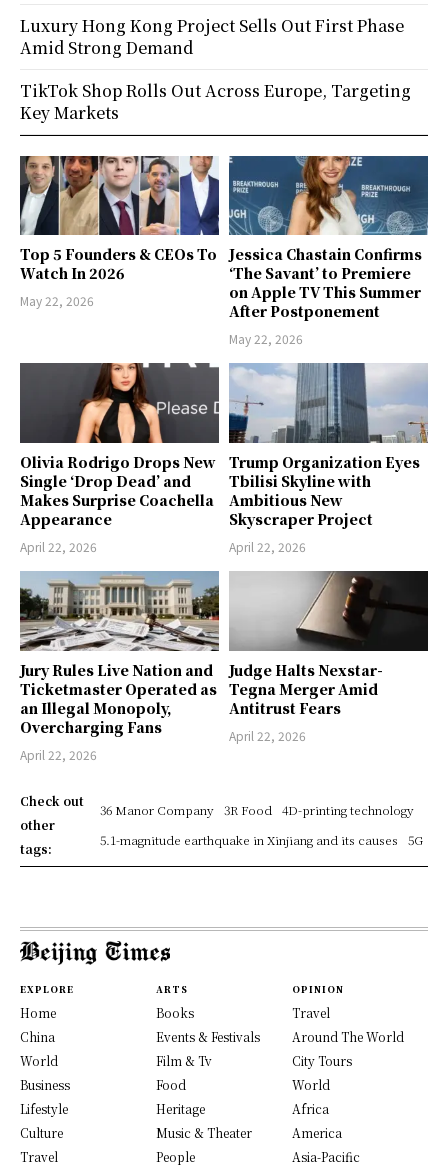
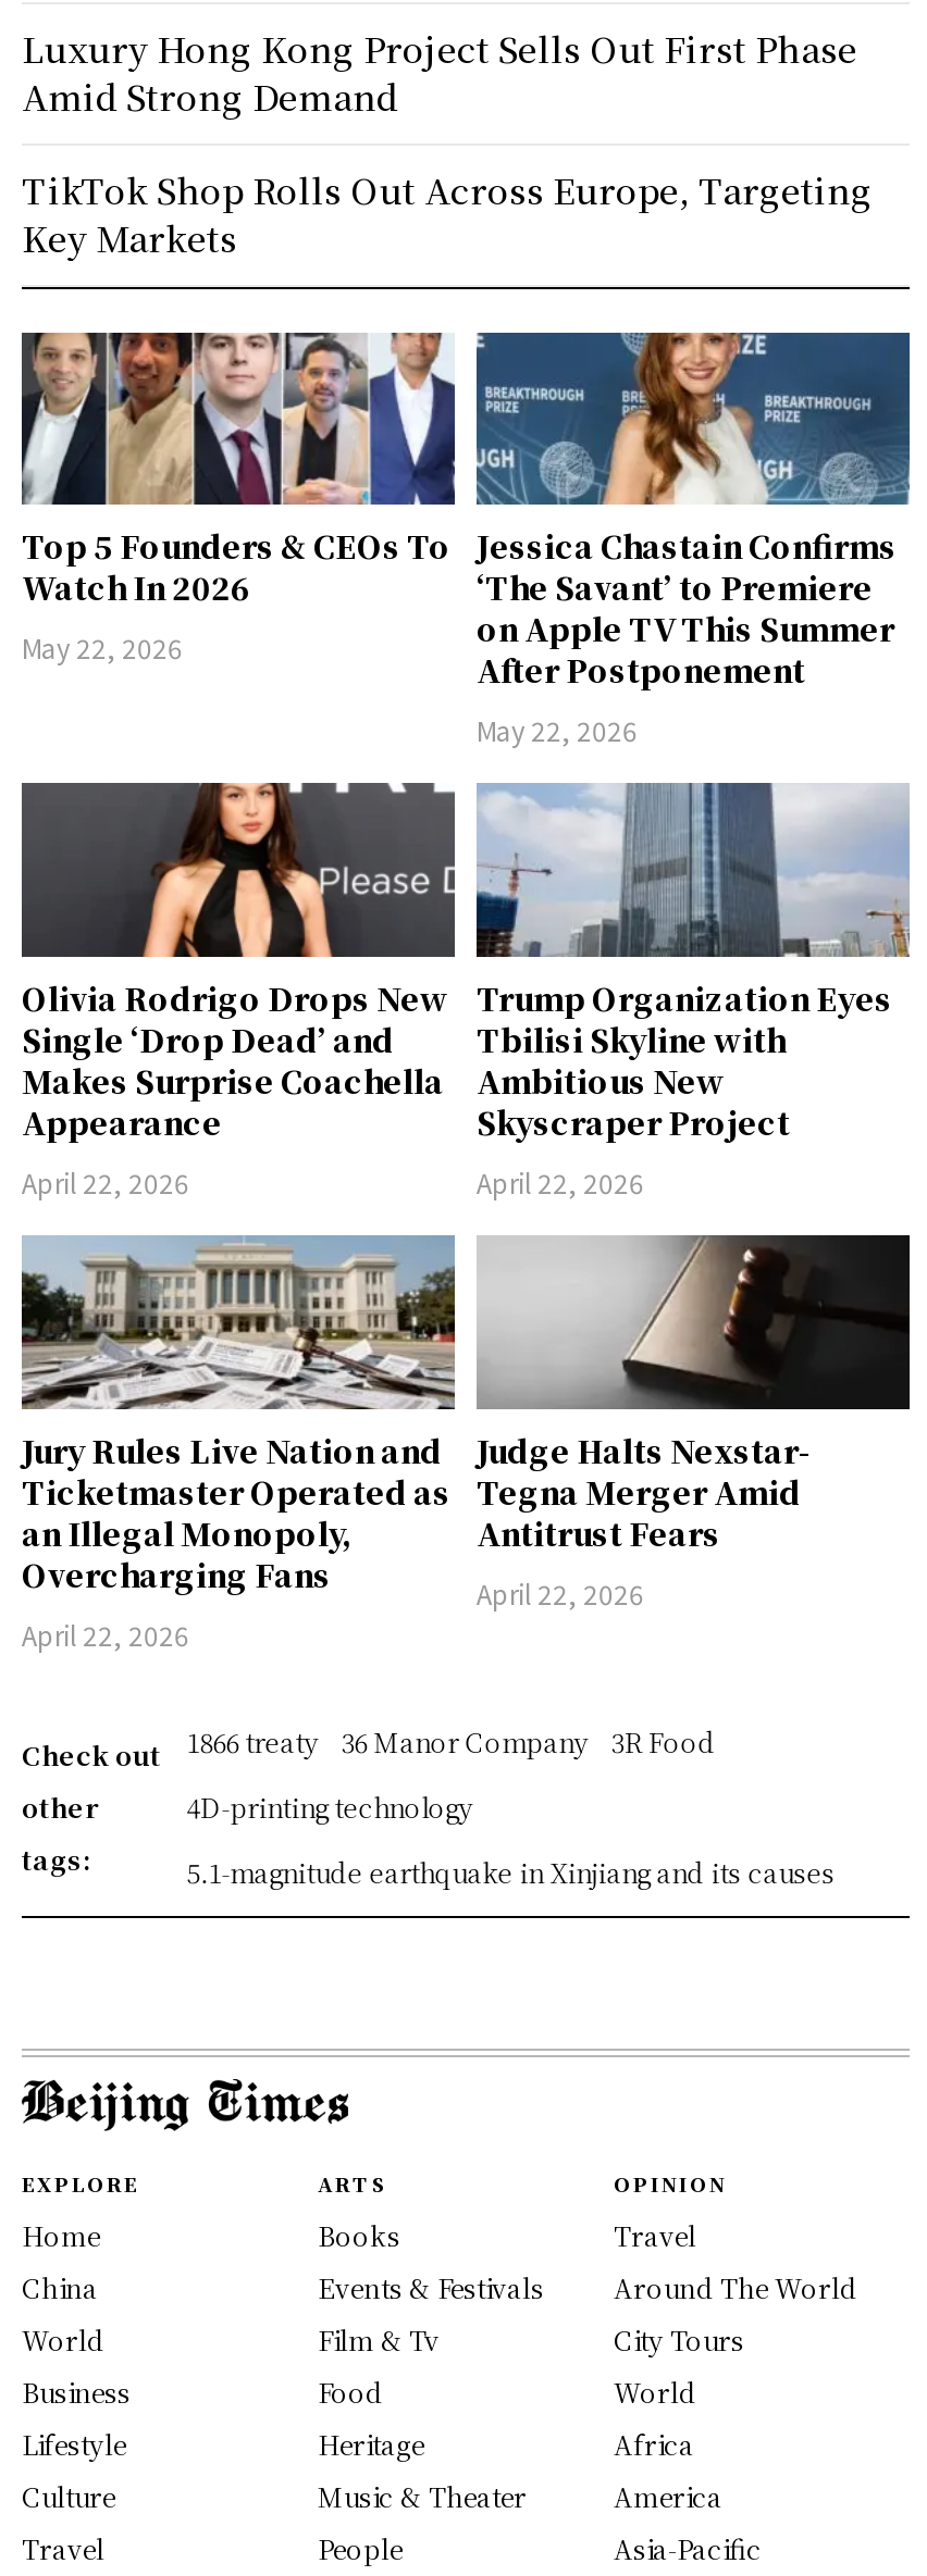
- 36 Manor Company 3R Food 4D-printing technology
- 5.1-magnitude earthquake in Xinjiang and its causes 5G
+ 1866 treaty 36 Manor Company 3R Food
+ 4D-printing technology
+ 5.1-magnitude earthquake in Xinjiang and its causes
